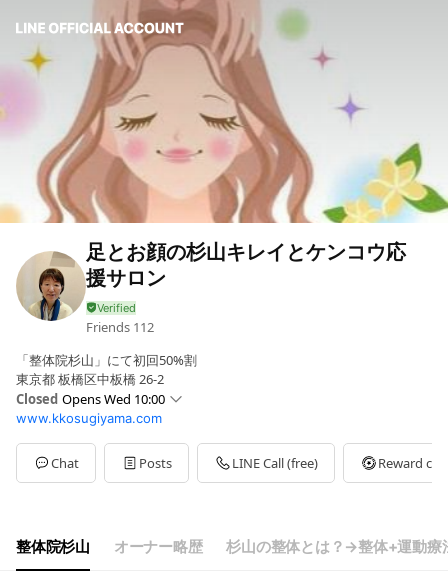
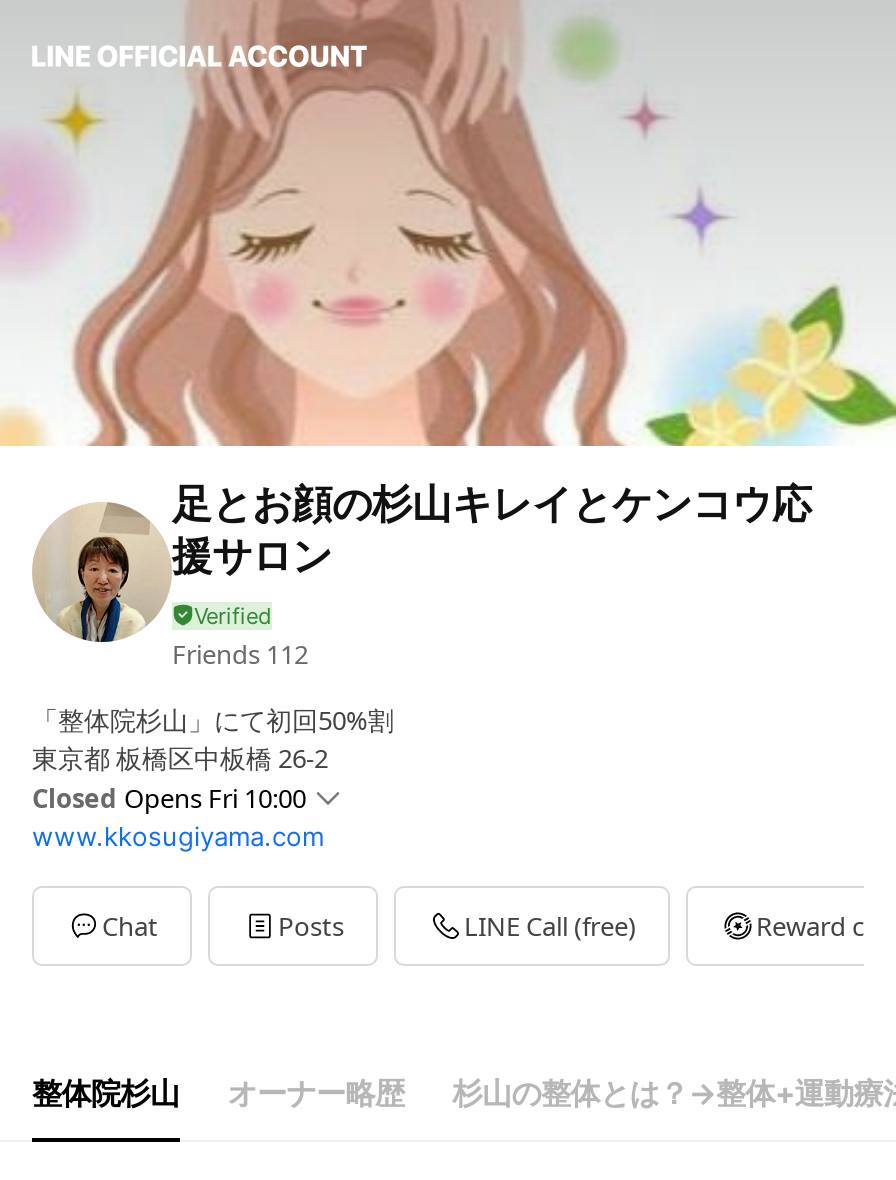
- Closed Opens Wed 10:00
+ Closed Opens Fri 10:00
